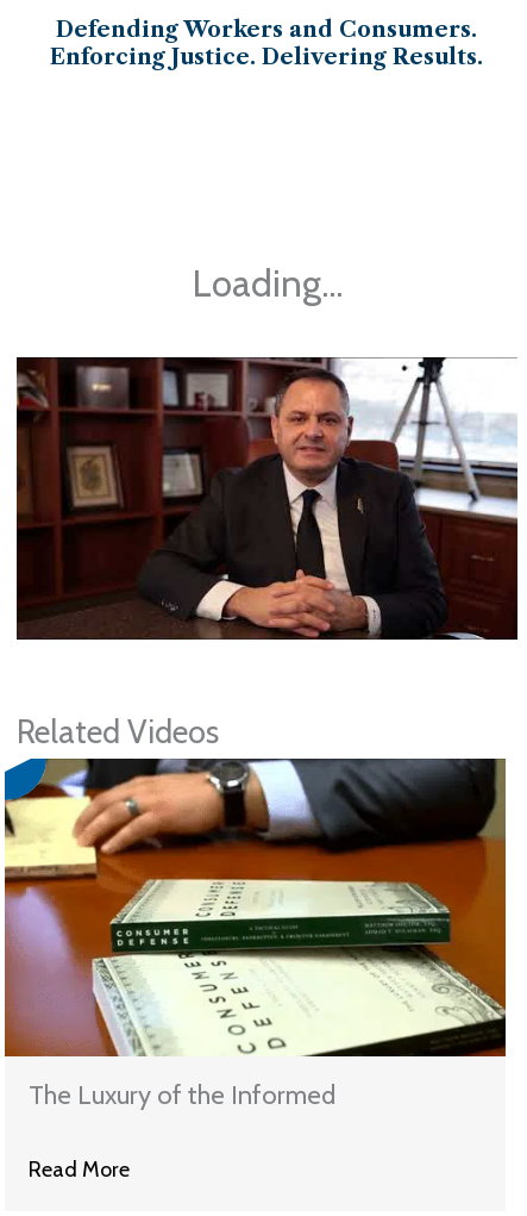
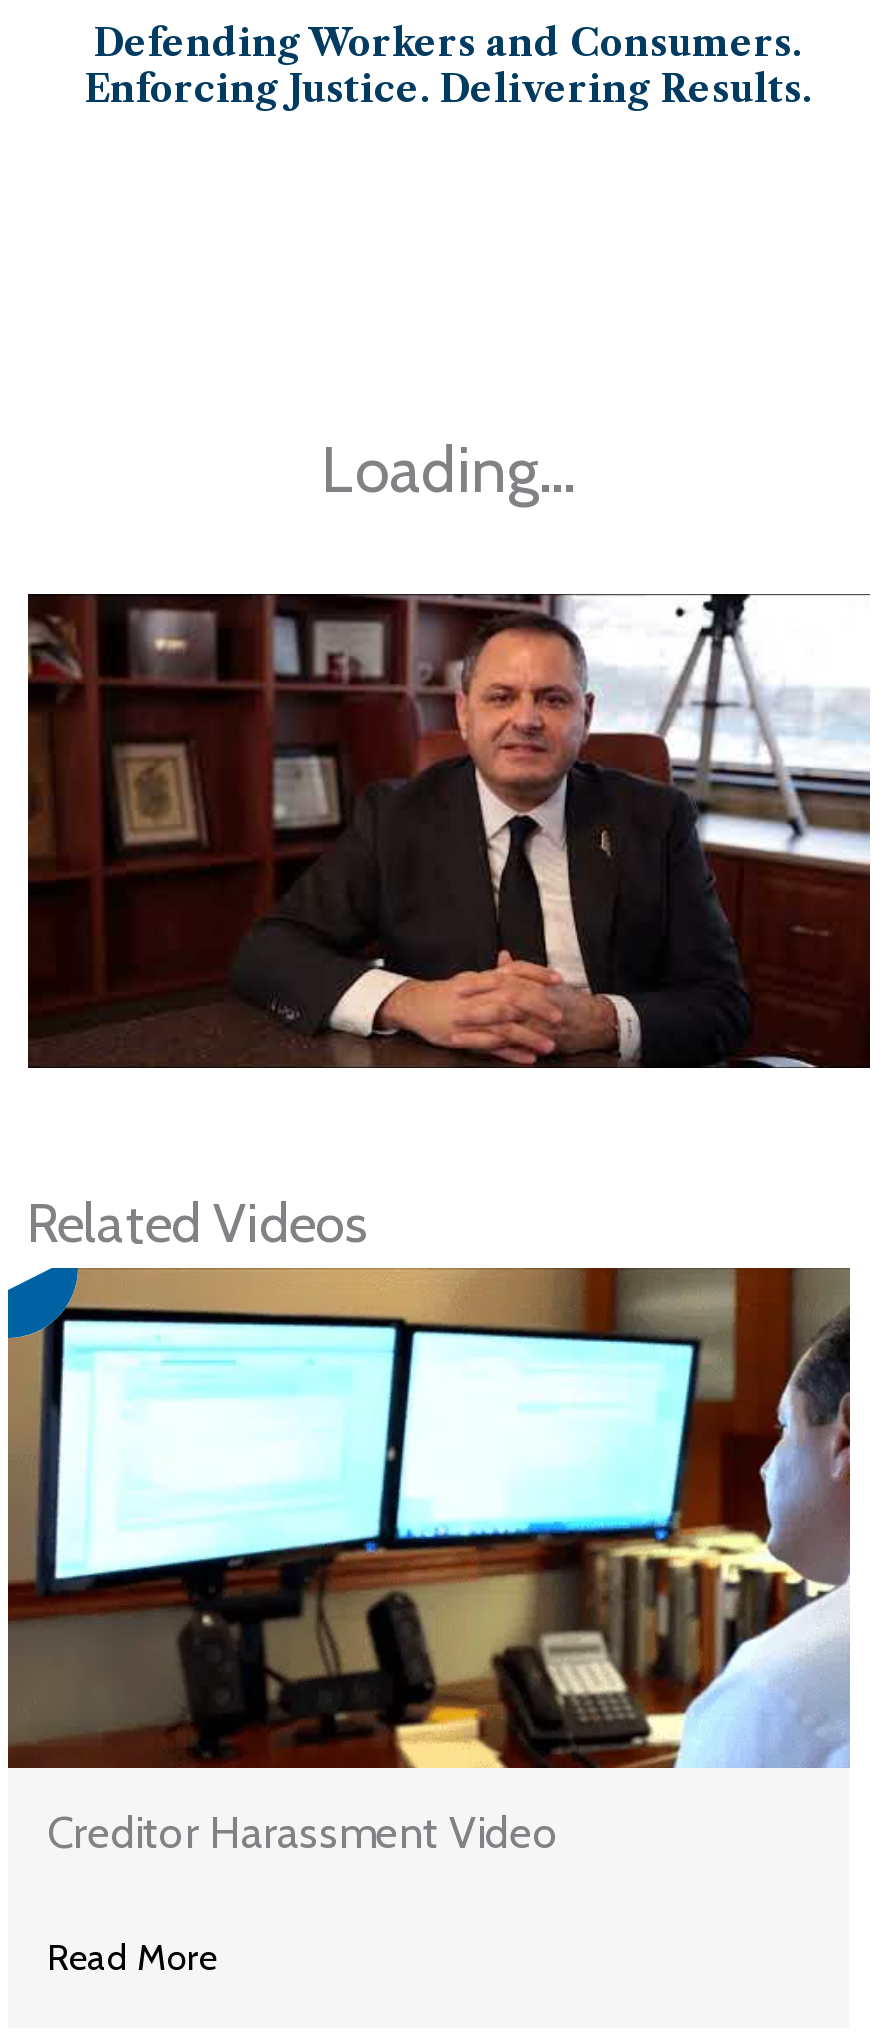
- [image]
- The Luxury of the Informed
+ [image]
+ Creditor Harassment Video
